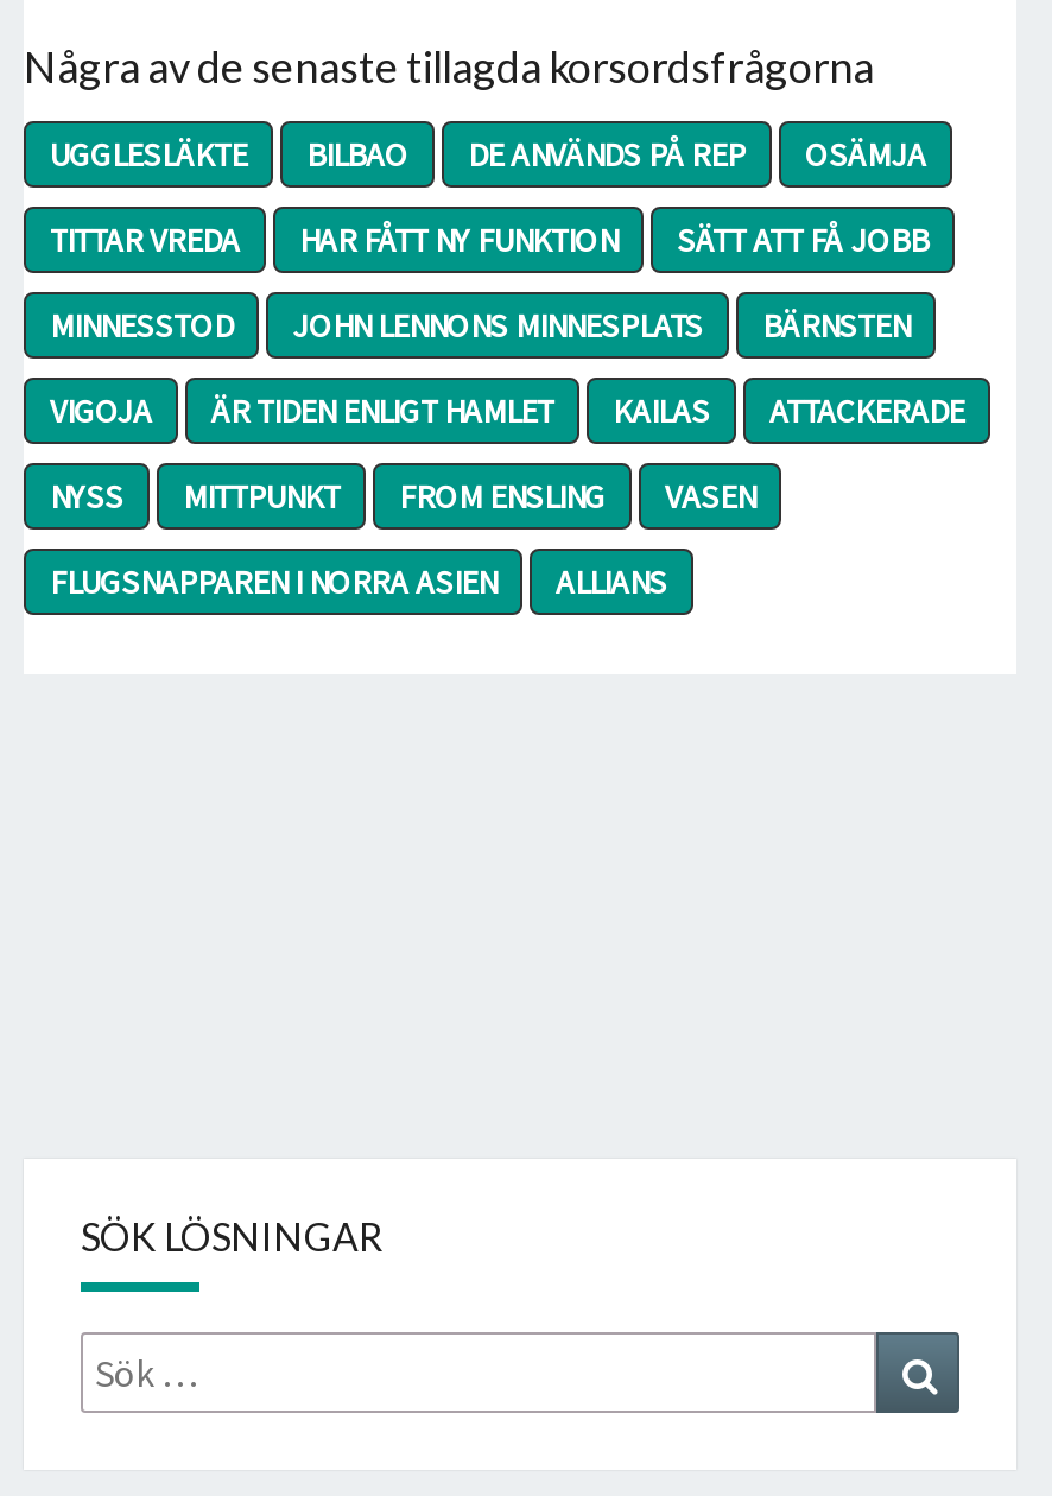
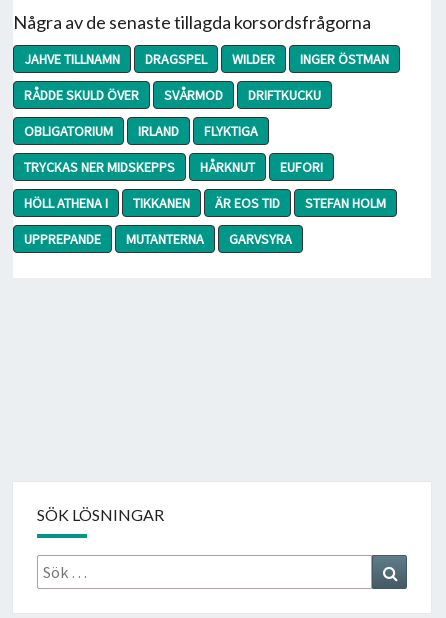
- UGGLESLÄKTE
- BILBAO
- DE ANVÄNDS PÅ REP
- OSÄMJA
+ JAHVE TILLNAMN
+ DRAGSPEL
+ WILDER
+ INGER ÖSTMAN

- TITTAR VREDA
- HAR FÅTT NY FUNKTION
- SÄTT ATT FÅ JOBB
+ RÅDDE SKULD ÖVER
+ SVÅRMOD
+ DRIFTKUCKU

- MINNESSTOD
- JOHN LENNONS MINNESPLATS
- BÄRNSTEN
+ OBLIGATORIUM
+ IRLAND
+ FLYKTIGA

- VIGOJA
- ÄR TIDEN ENLIGT HAMLET
- KAILAS
- ATTACKERADE
+ TRYCKAS NER MIDSKEPPS
+ HÅRKNUT
+ EUFORI

- NYSS
- MITTPUNKT
- FROM ENSLING
- VASEN
+ HÖLL ATHENA I
+ TIKKANEN
+ ÄR EOS TID
+ STEFAN HOLM

- FLUGSNAPPAREN I NORRA ASIEN
- ALLIANS
+ UPPREPANDE
+ MUTANTERNA
+ GARVSYRA
